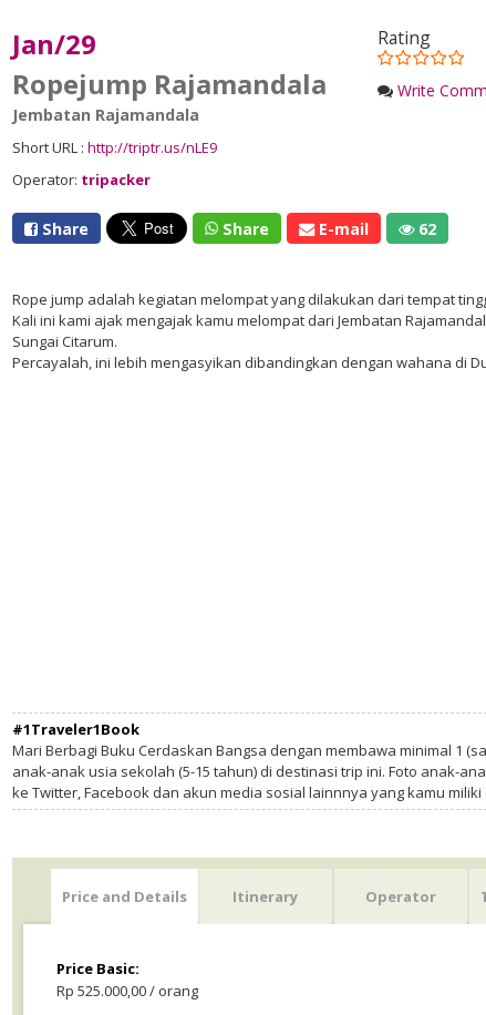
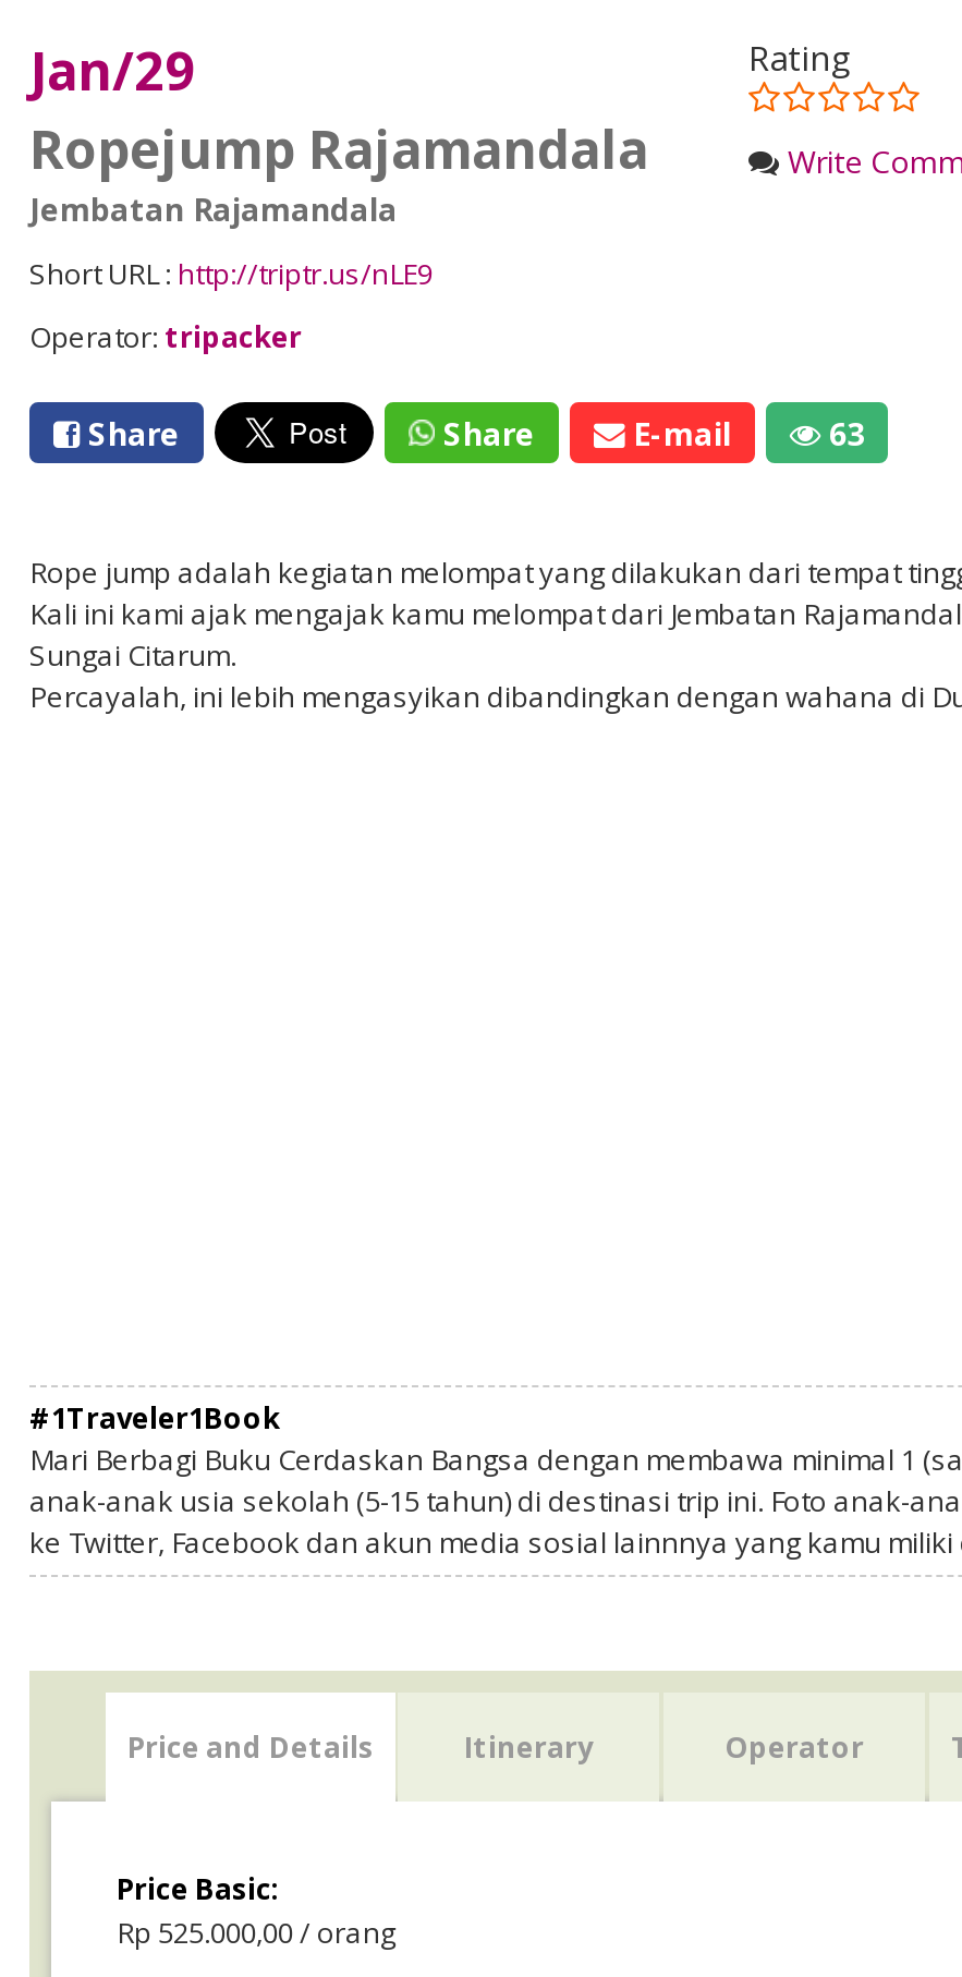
- 62
+ 63
